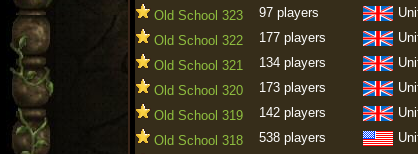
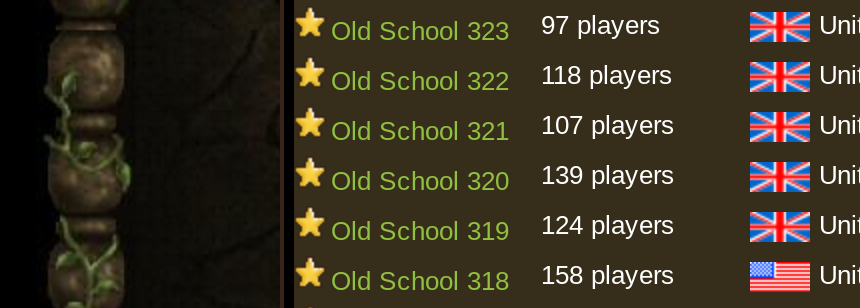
- Old School 322 177 players
+ Old School 322 118 players

- Old School 321 134 players
+ Old School 321 107 players

- Old School 320 173 players
+ Old School 320 139 players

- Old School 319 142 players
+ Old School 319 124 players

- Old School 318 538 players
+ Old School 318 158 players
